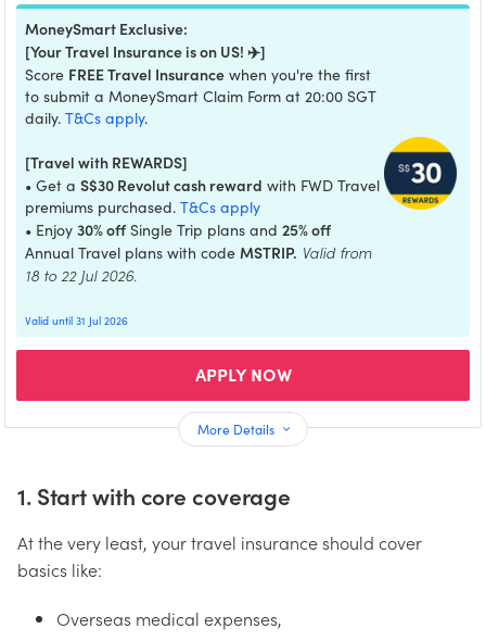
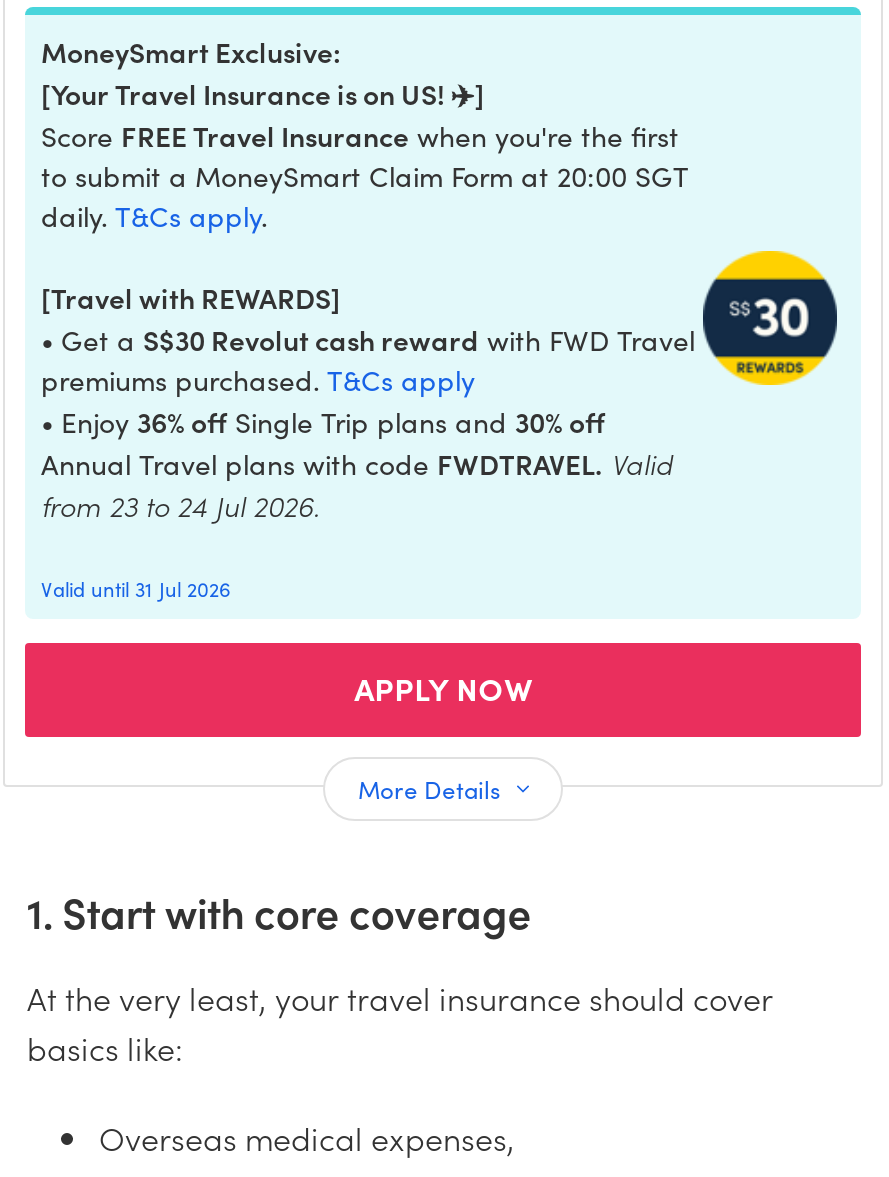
- • Enjoy 30% off Single Trip plans and 25% off
- Annual Travel plans with code MSTRIP. Valid from
- 18 to 22 Jul 2026.
+ • Enjoy 36% off Single Trip plans and 30% off
+ Annual Travel plans with code FWDTRAVEL. Valid
+ from 23 to 24 Jul 2026.
